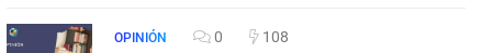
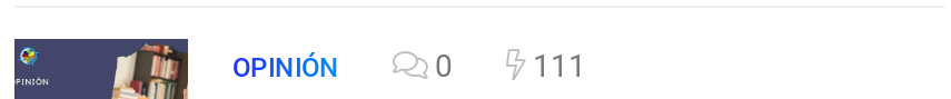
- 108
+ 111
